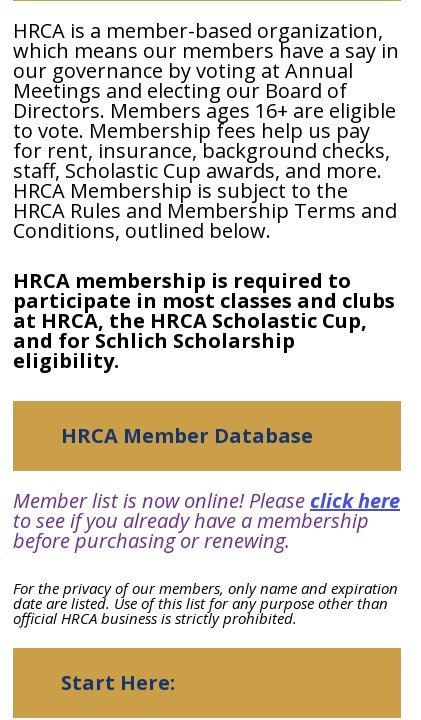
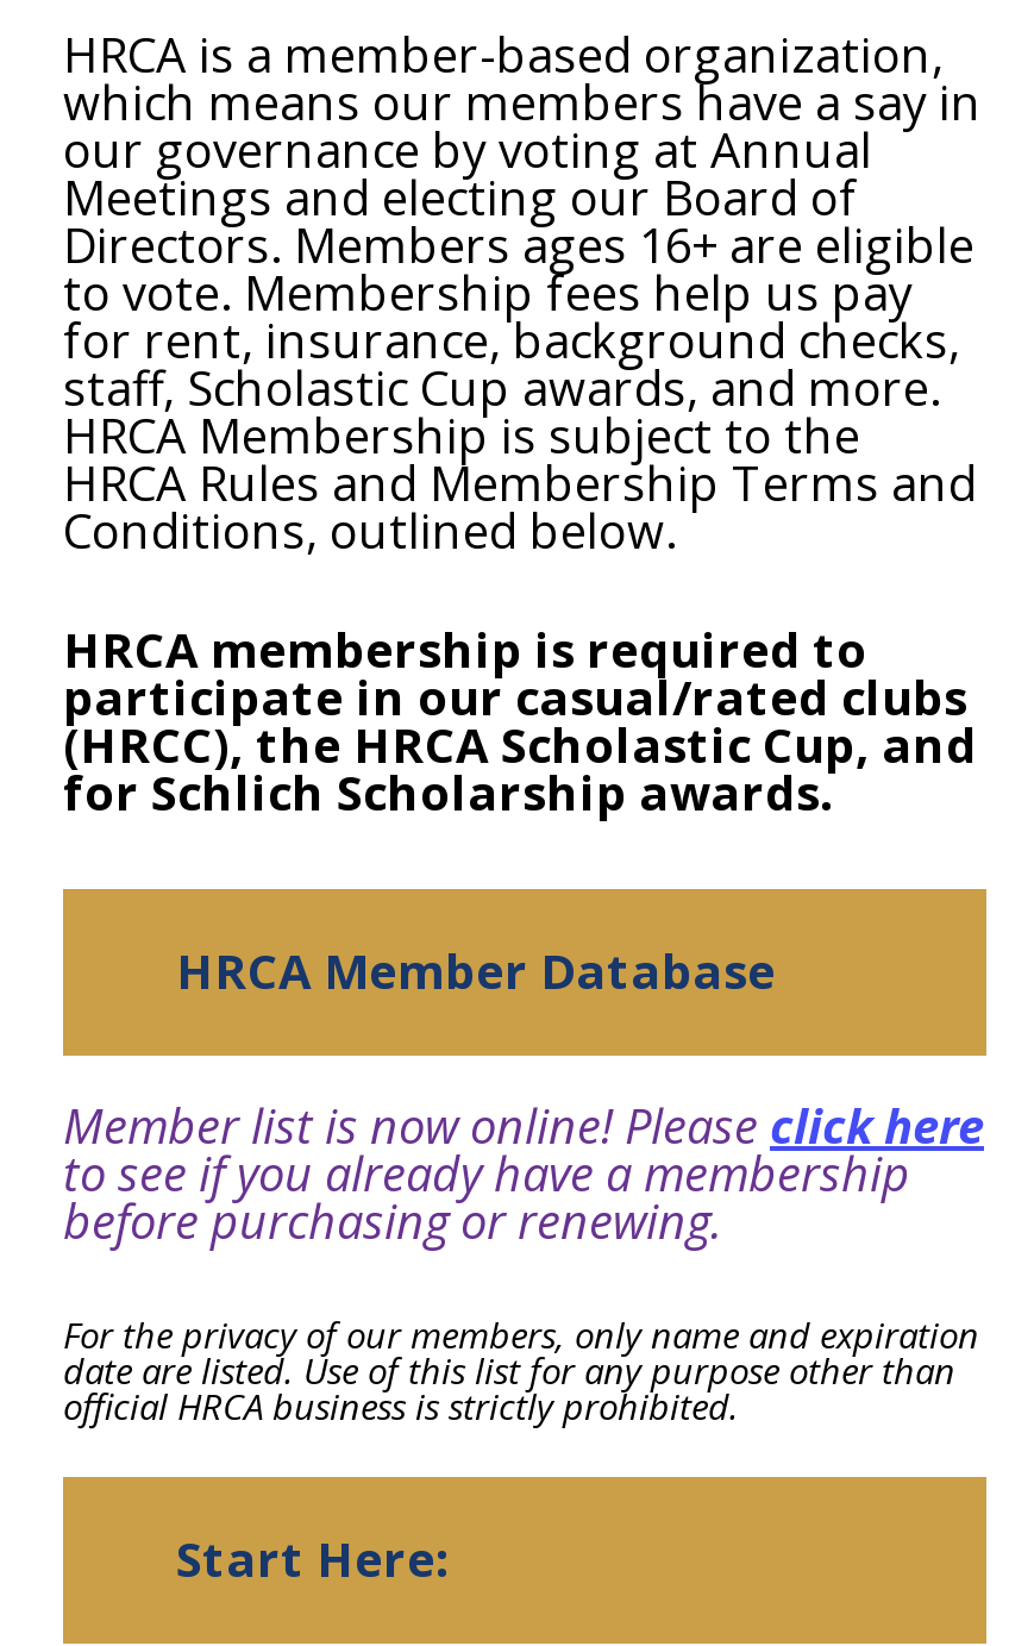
- participate in most classes and clubs
- at HRCA, the HRCA Scholastic Cup,
- and for Schlich Scholarship
- eligibility.
+ participate in our casual/rated clubs
+ (HRCC), the HRCA Scholastic Cup, and
+ for Schlich Scholarship awards.
